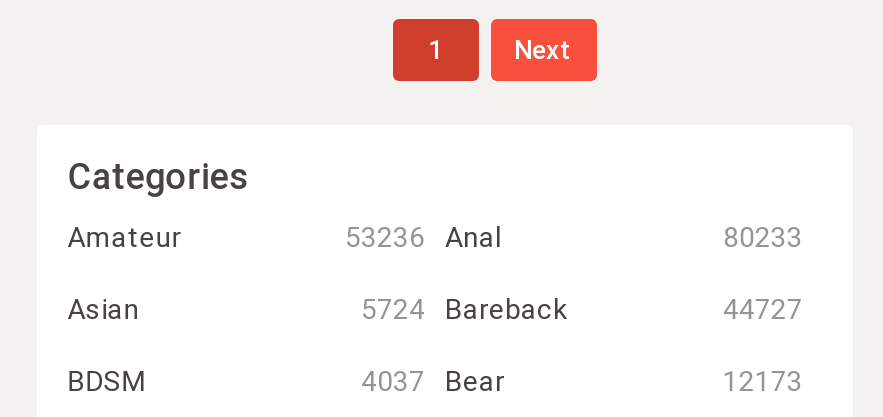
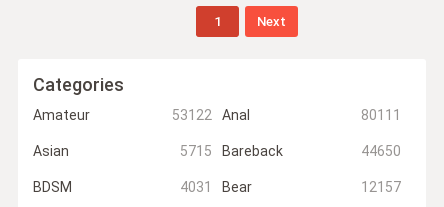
- 53236 Anal
+ 53122 Anal

- 80233
+ 80111

- 5724 Bareback
+ 5715 Bareback

- 44727
+ 44650

- 4037 Bear
+ 4031 Bear

- 12173
+ 12157
